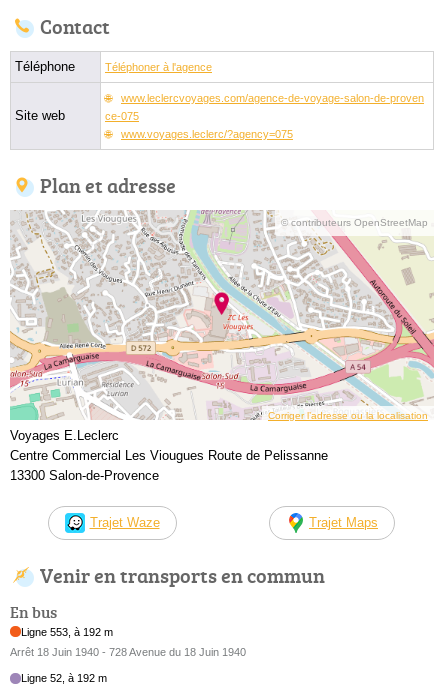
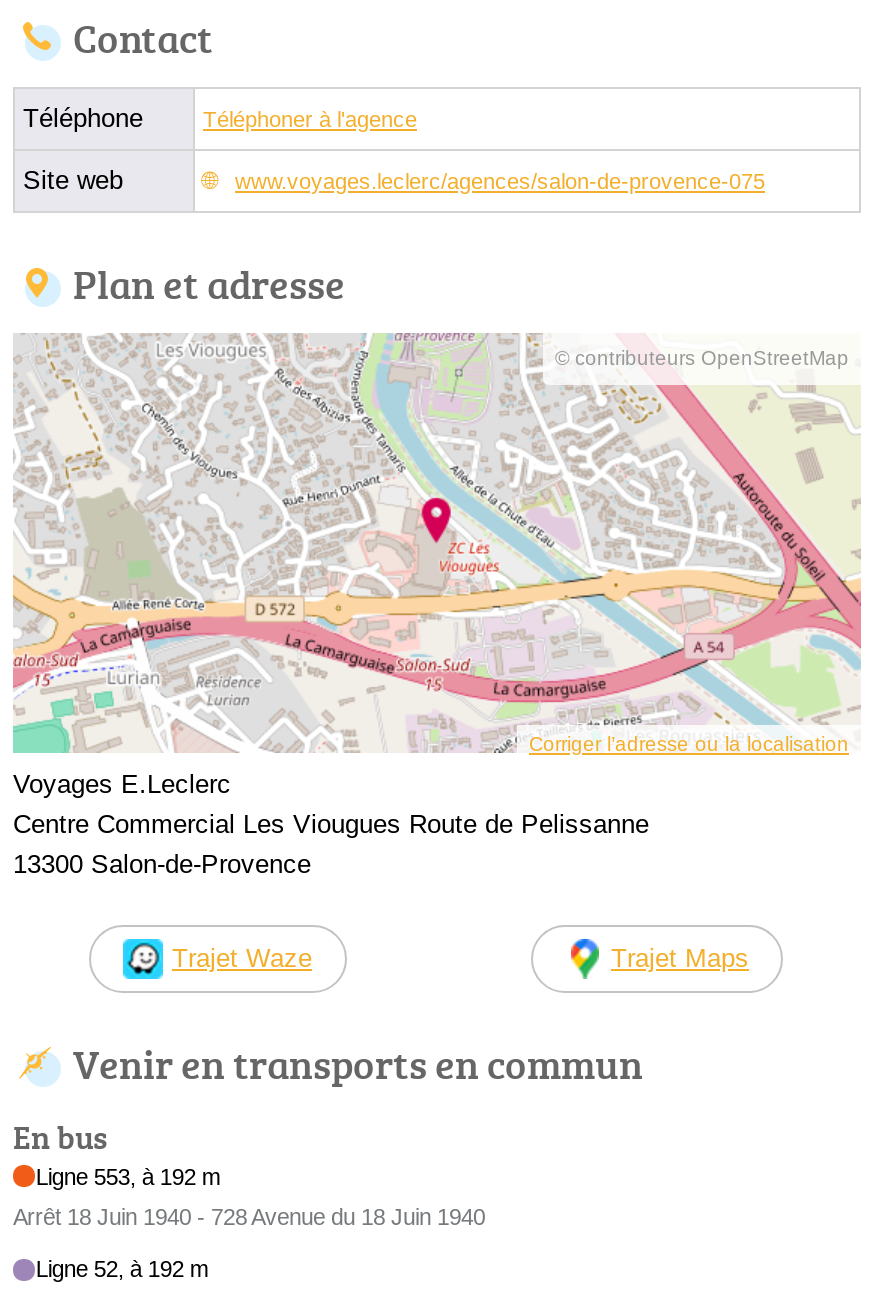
- www.leclercvoyages.com/agence-de-voyage-salon-de-proven
- ce-075
- www.voyages.leclerc/?agency=075
+ www.voyages.leclerc/agences/salon-de-provence-075
